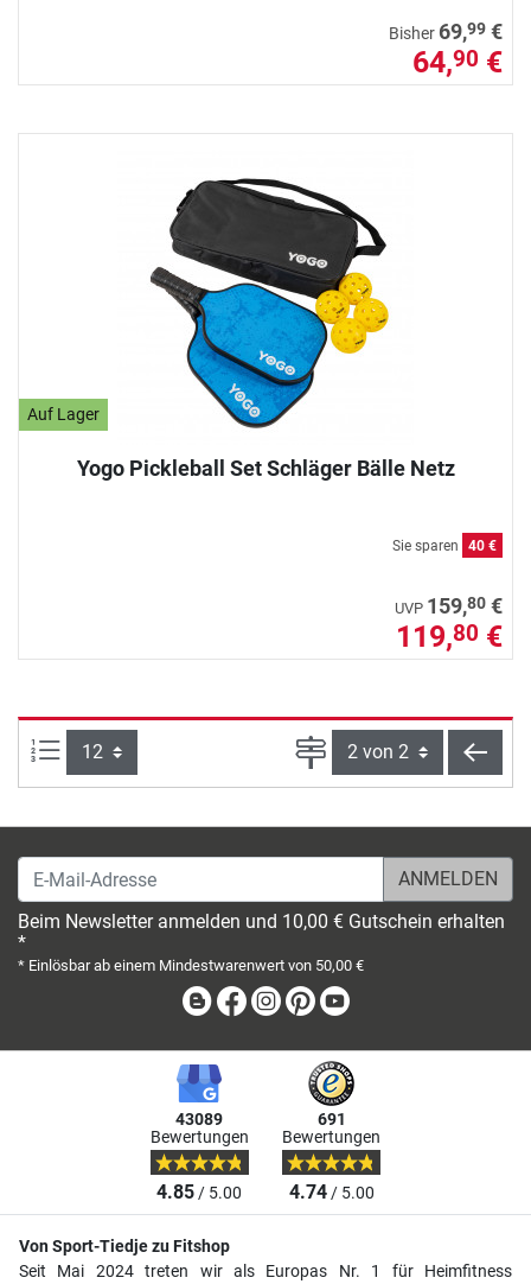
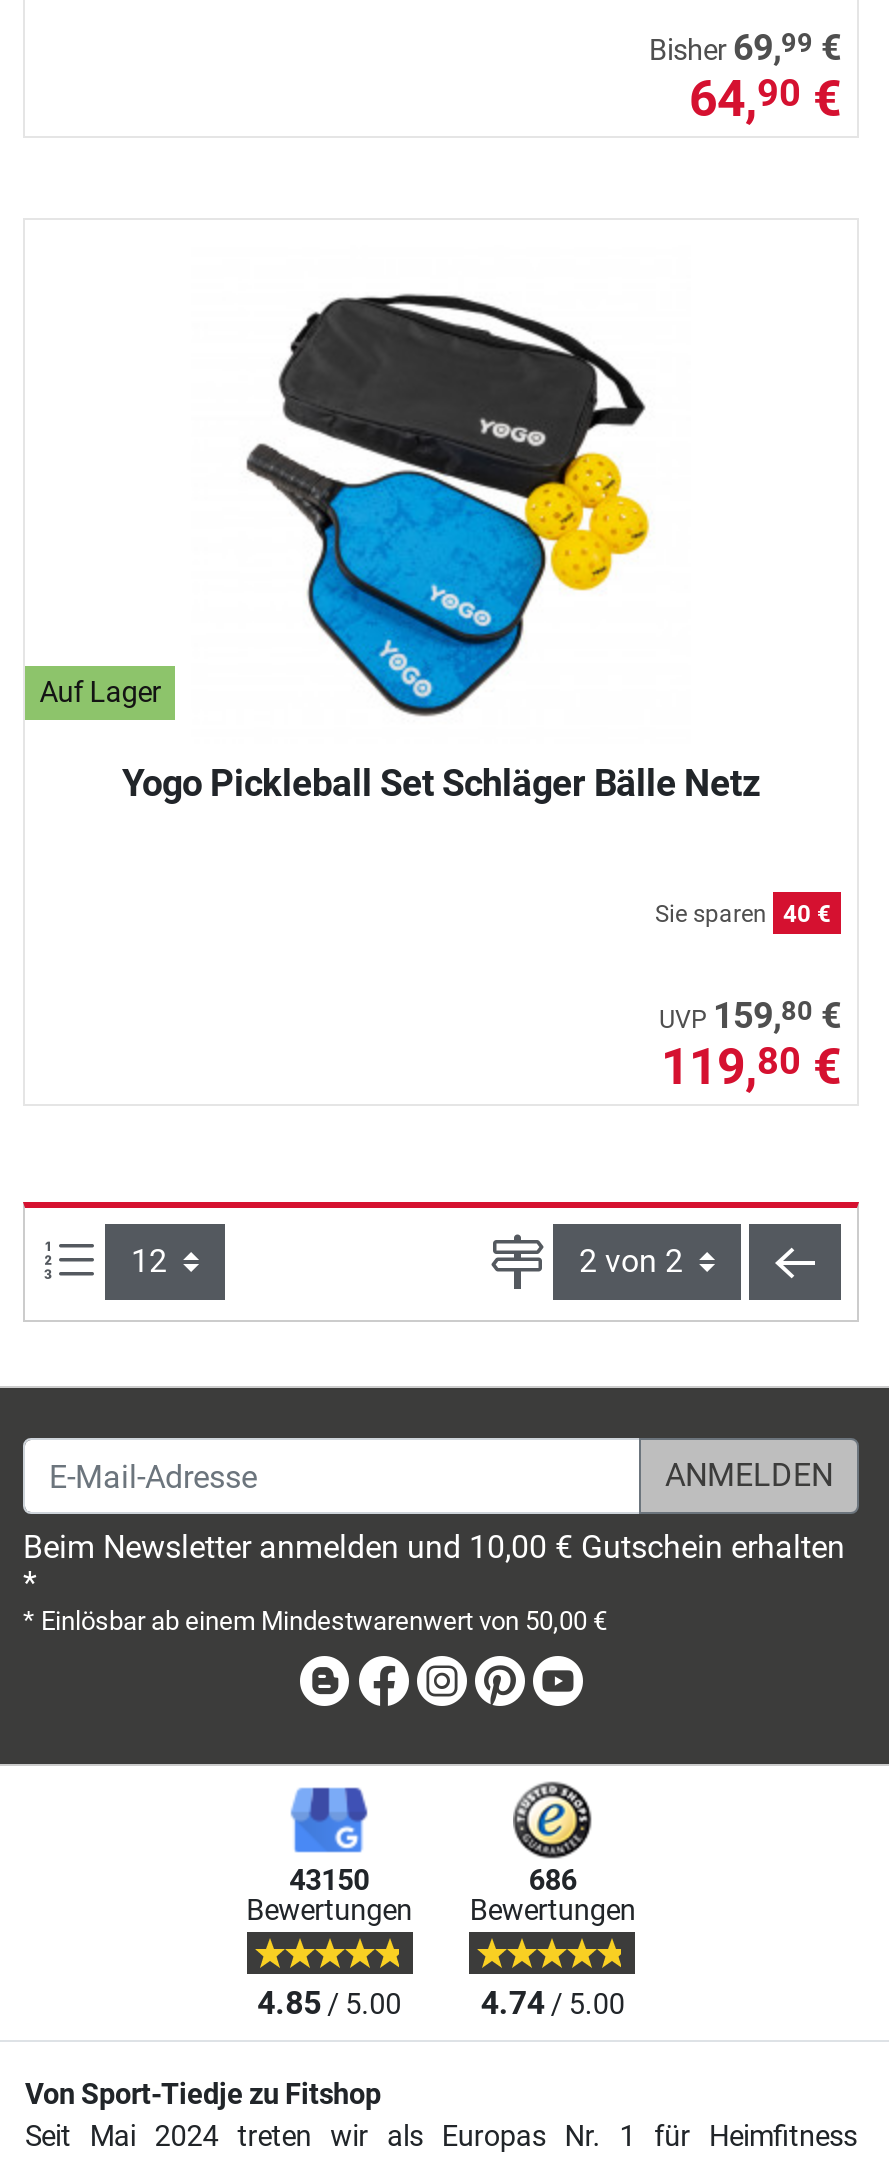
- 43089
+ 43150

- 691
+ 686
